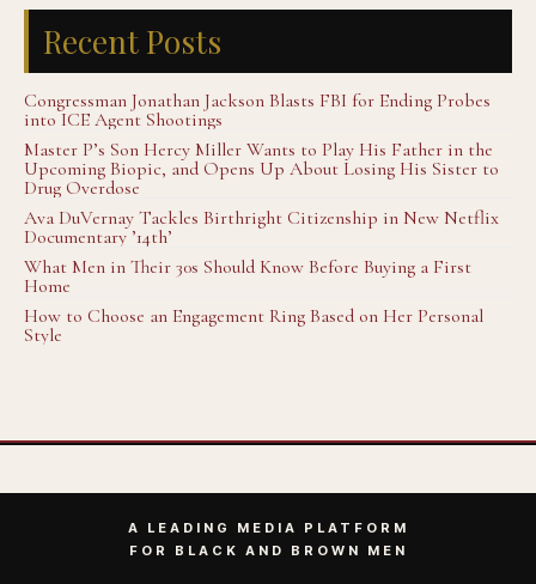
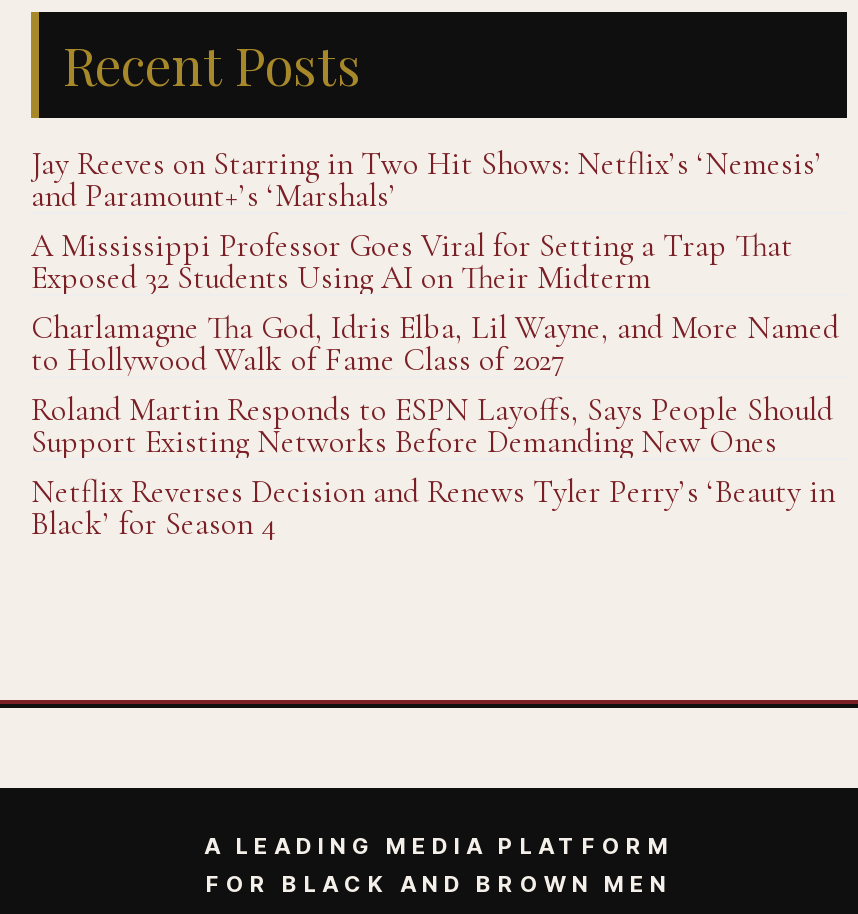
- Congressman Jonathan Jackson Blasts FBI for Ending Probes
- into ICE Agent Shootings
- Master P’s Son Hercy Miller Wants to Play His Father in the
- Upcoming Biopic, and Opens Up About Losing His Sister to
- Drug Overdose
- Ava DuVernay Tackles Birthright Citizenship in New Netflix
- Documentary ’14th’
- What Men in Their 30s Should Know Before Buying a First
- Home
- How to Choose an Engagement Ring Based on Her Personal
- Style
+ Jay Reeves on Starring in Two Hit Shows: Netflix’s ‘Nemesis’
+ and Paramount+’s ‘Marshals’
+ A Mississippi Professor Goes Viral for Setting a Trap That
+ Exposed 32 Students Using AI on Their Midterm
+ Charlamagne Tha God, Idris Elba, Lil Wayne, and More Named
+ to Hollywood Walk of Fame Class of 2027
+ Roland Martin Responds to ESPN Layoffs, Says People Should
+ Support Existing Networks Before Demanding New Ones
+ Netflix Reverses Decision and Renews Tyler Perry’s ‘Beauty in
+ Black’ for Season 4
